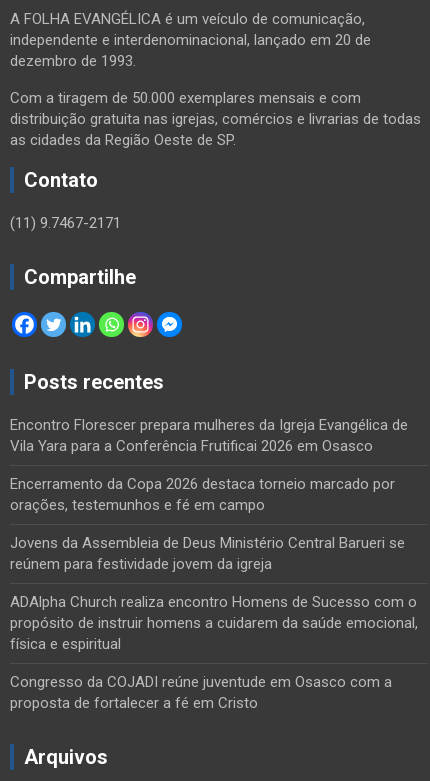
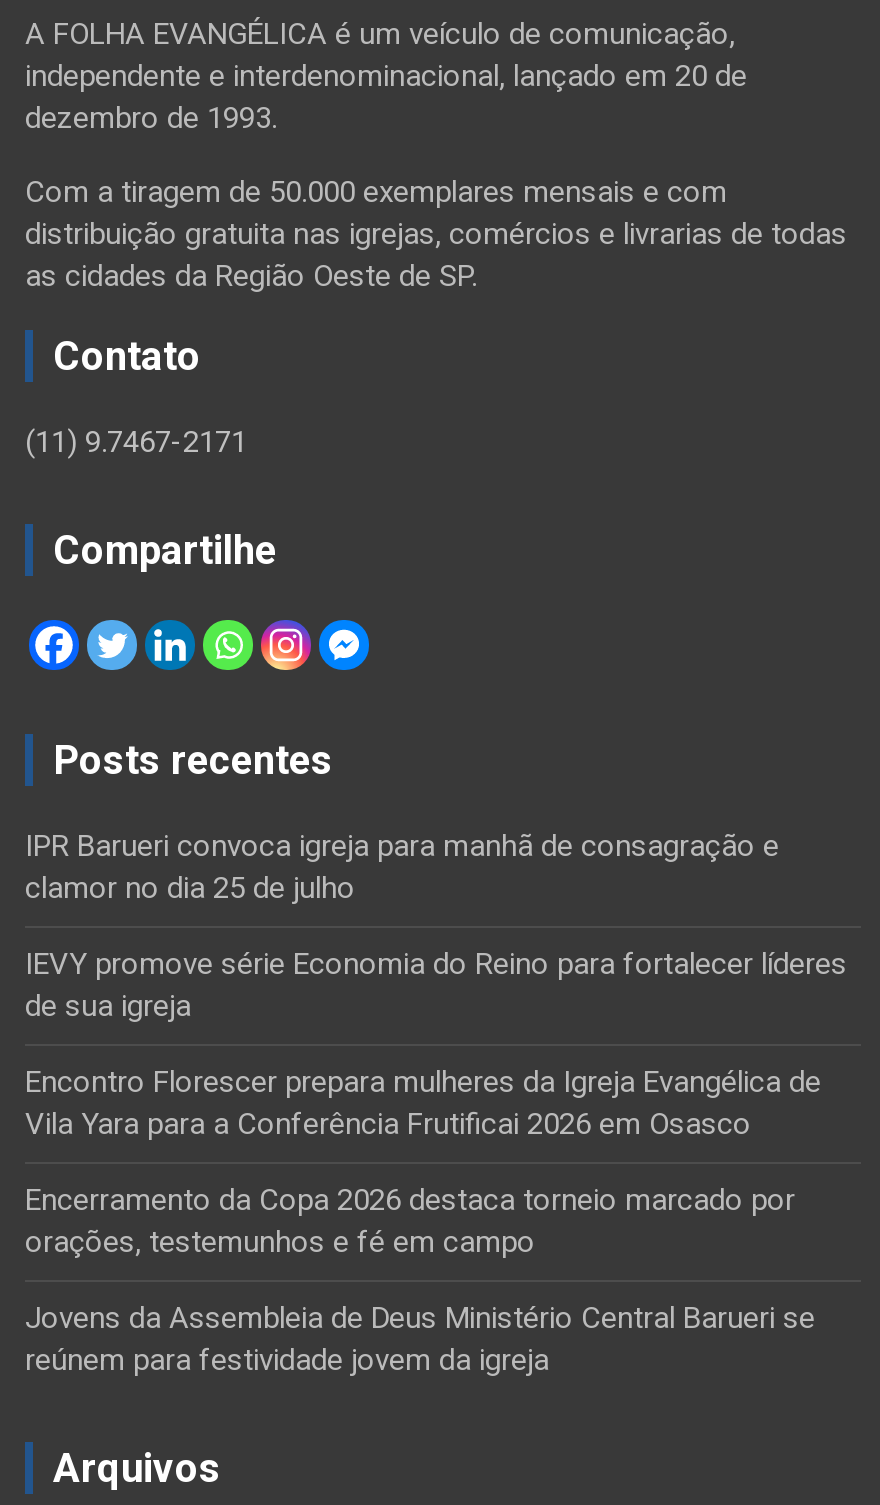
+ IPR Barueri convoca igreja para manhã de consagração e
+ clamor no dia 25 de julho
+ IEVY promove série Economia do Reino para fortalecer líderes
+ de sua igreja

moved down: Encontro Florescer prepara mulheres da Igreja Evangélica de | Vila Yara para a Conferência Frutificai 2026 em Osasco | Encerramento da Copa 2026 destaca torneio marcado por | orações, testemunhos e fé em campo | Jovens da Assembleia de Deus Ministério Central Barueri se | reúnem para festividade jovem da igreja

- ADAlpha Church realiza encontro Homens de Sucesso com o
- propósito de instruir homens a cuidarem da saúde emocional,
- física e espiritual
- Congresso da COJADI reúne juventude em Osasco com a
- proposta de fortalecer a fé em Cristo
